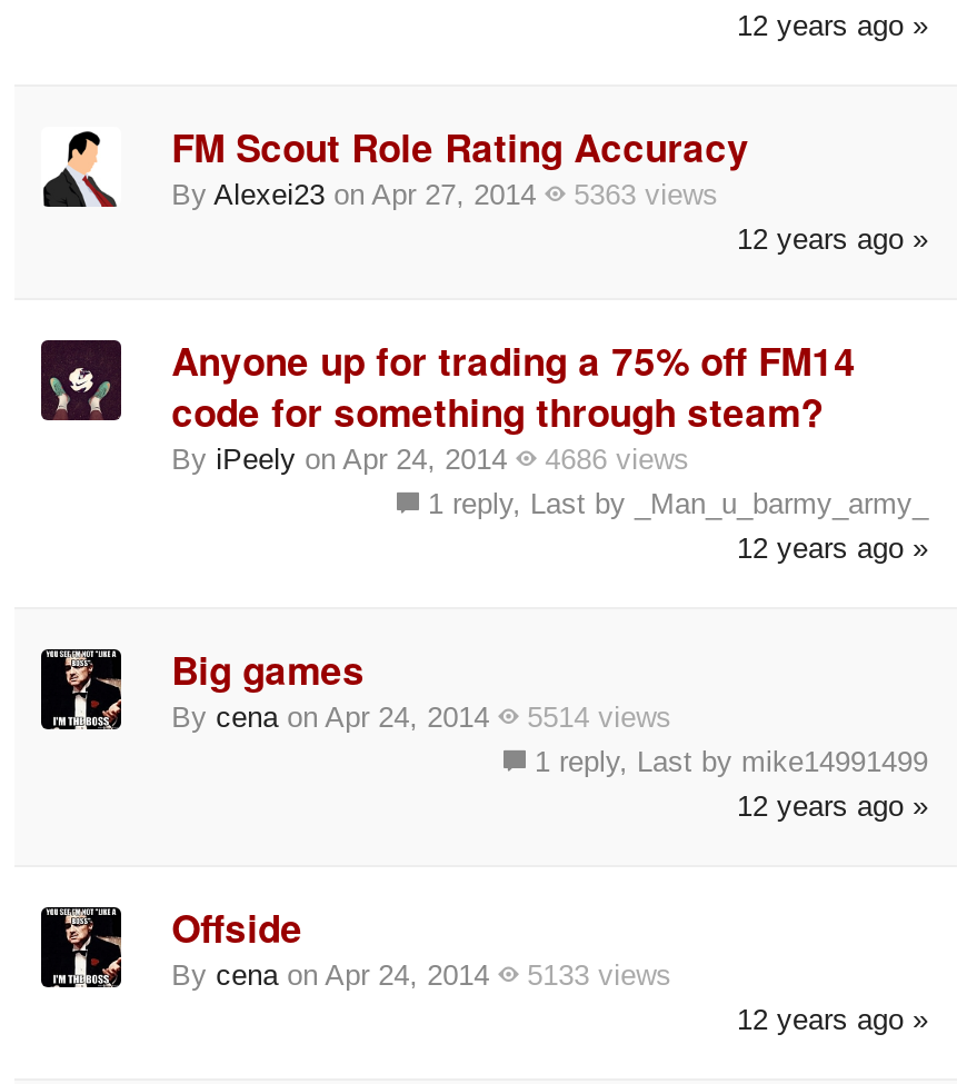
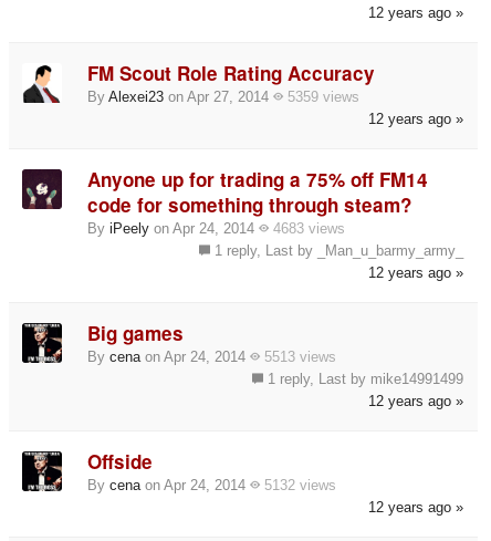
- By Alexei23 on Apr 27, 2014 5363 views
+ By Alexei23 on Apr 27, 2014 5359 views

- By iPeely on Apr 24, 2014 4686 views
+ By iPeely on Apr 24, 2014 4683 views

- By cena on Apr 24, 2014 5514 views
+ By cena on Apr 24, 2014 5513 views

- By cena on Apr 24, 2014 5133 views
+ By cena on Apr 24, 2014 5132 views
